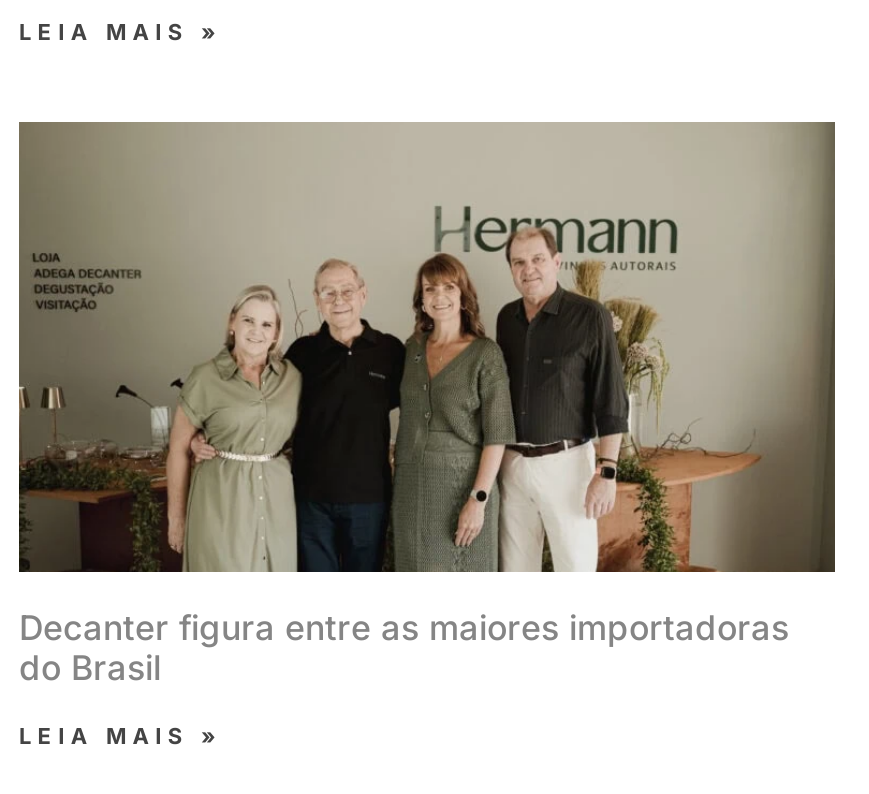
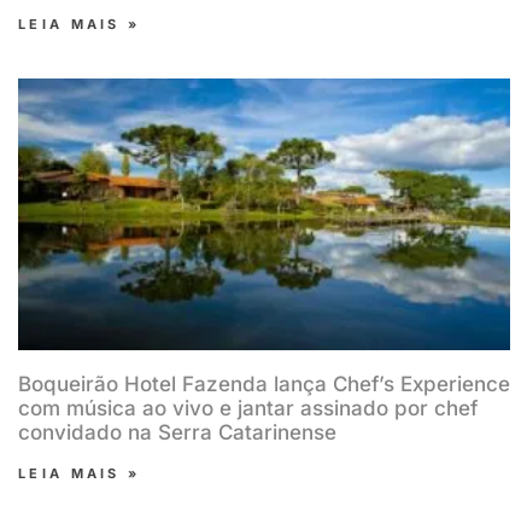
- [image]
- Decanter figura entre as maiores importadoras
- do Brasil
+ [image]
+ Boqueirão Hotel Fazenda lança Chef’s Experience
+ com música ao vivo e jantar assinado por chef
+ convidado na Serra Catarinense
